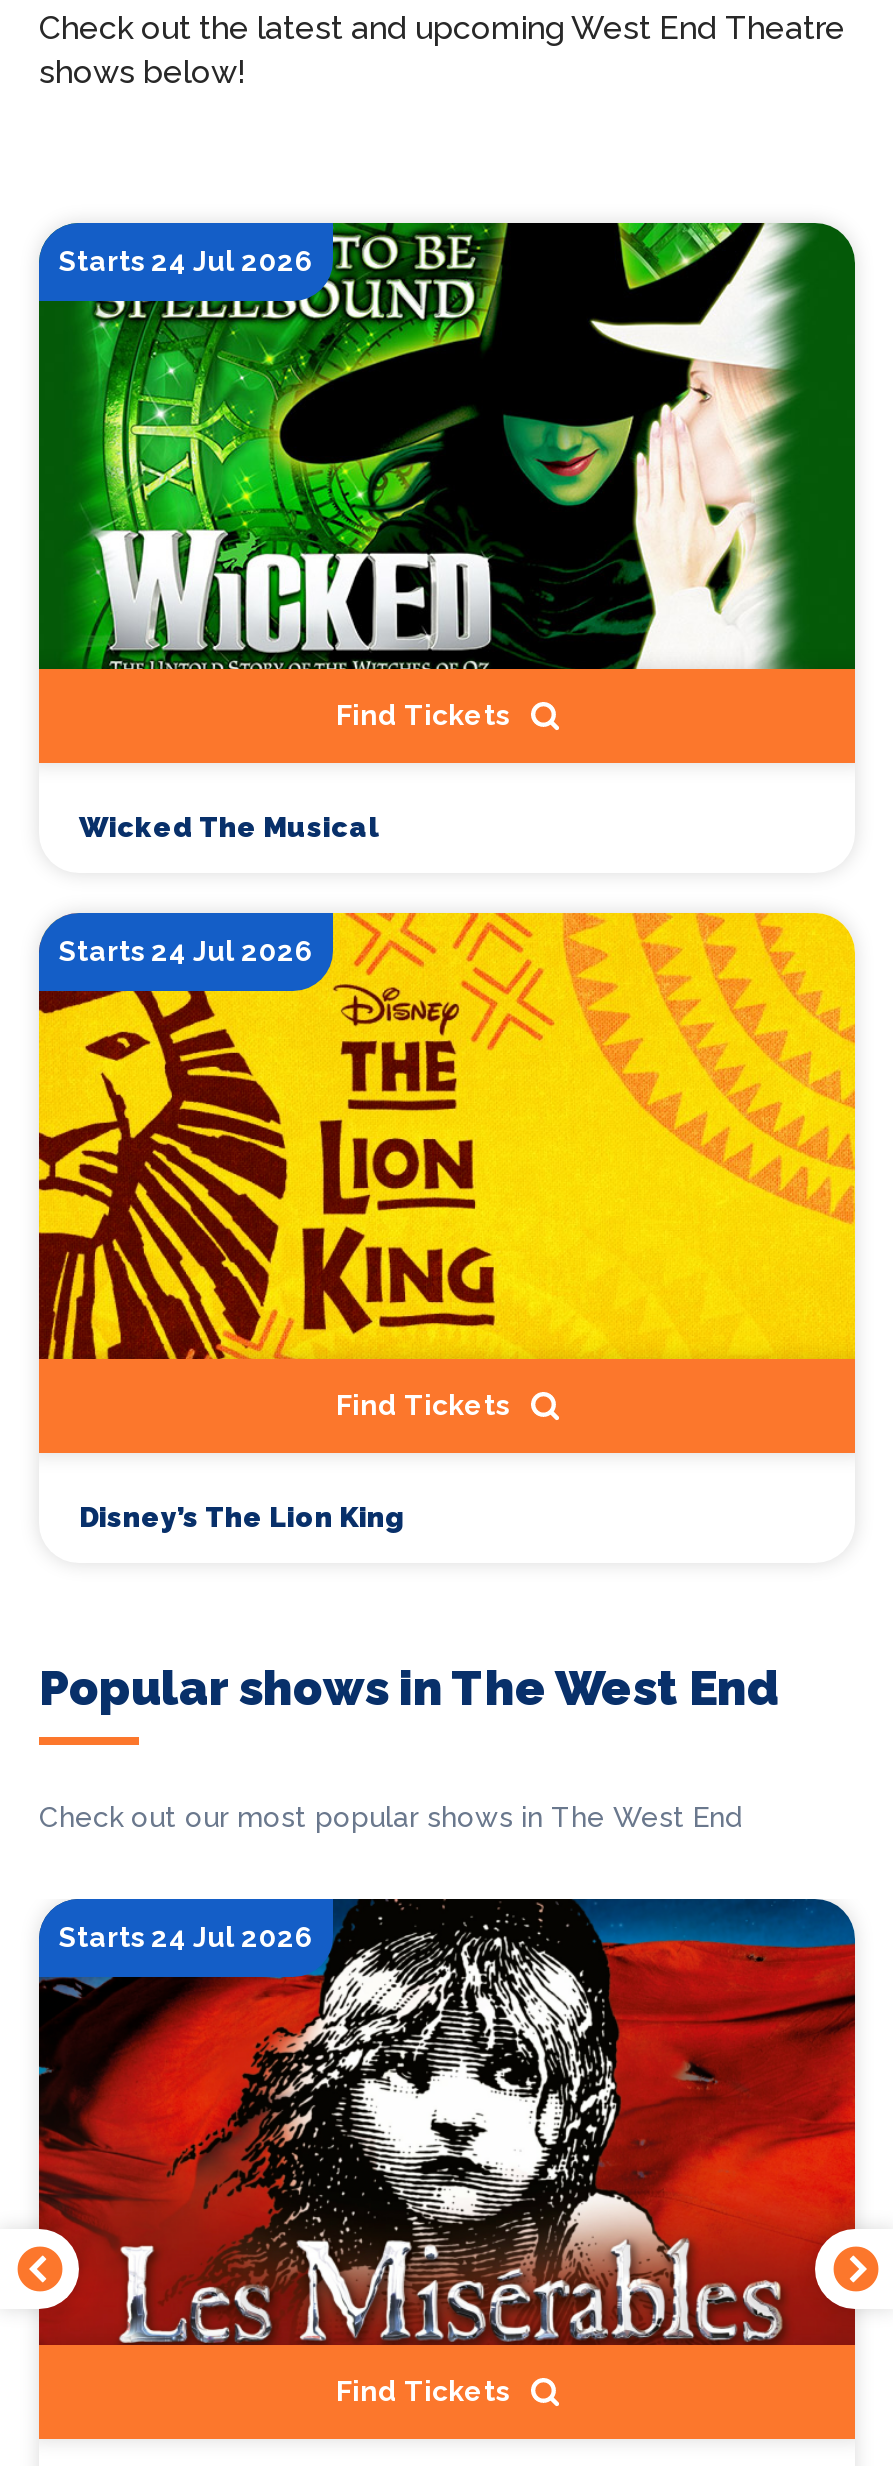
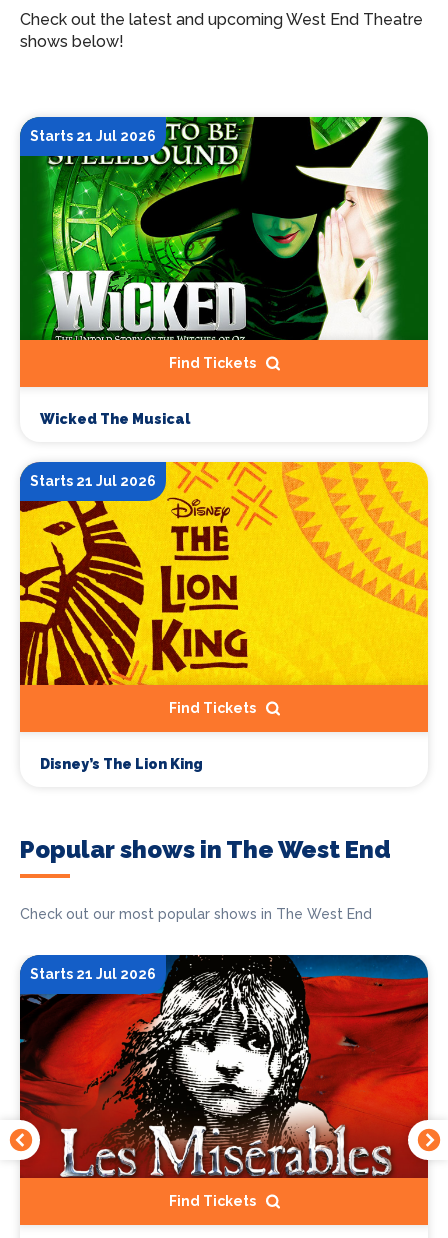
- Starts 24 Jul 2026
+ Starts 21 Jul 2026

- Starts 24 Jul 2026
+ Starts 21 Jul 2026

- Starts 24 Jul 2026
+ Starts 21 Jul 2026
